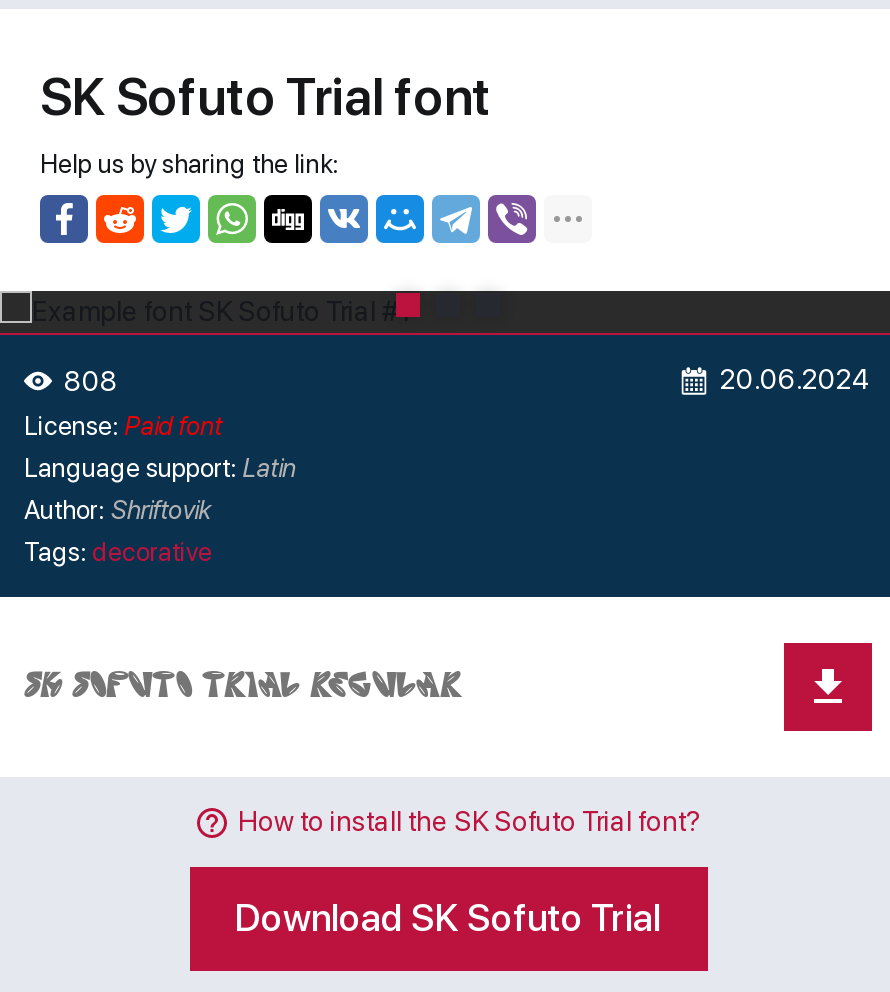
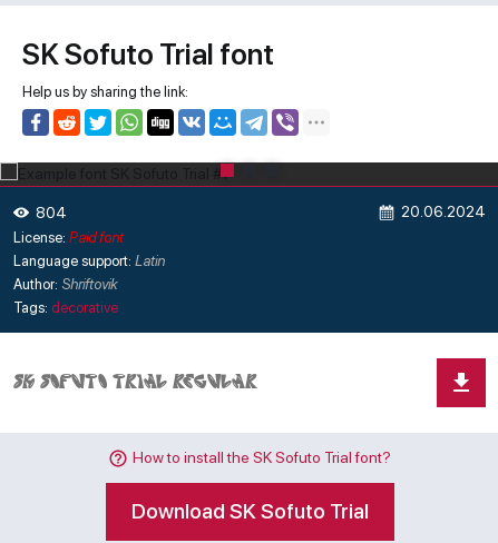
- 808
+ 804
